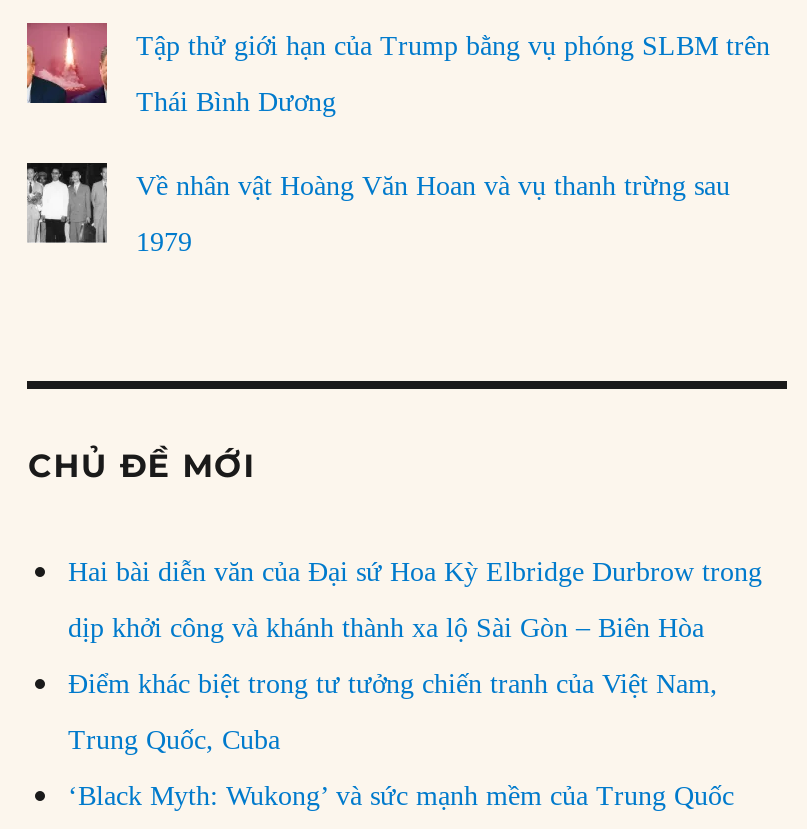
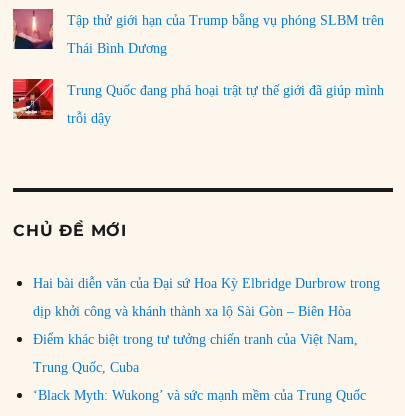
- [image]
- Về nhân vật Hoàng Văn Hoan và vụ thanh trừng sau
+ [image]
+ Trung Quốc đang phá hoại trật tự thế giới đã giúp mình

- 1979
+ trỗi dậy
